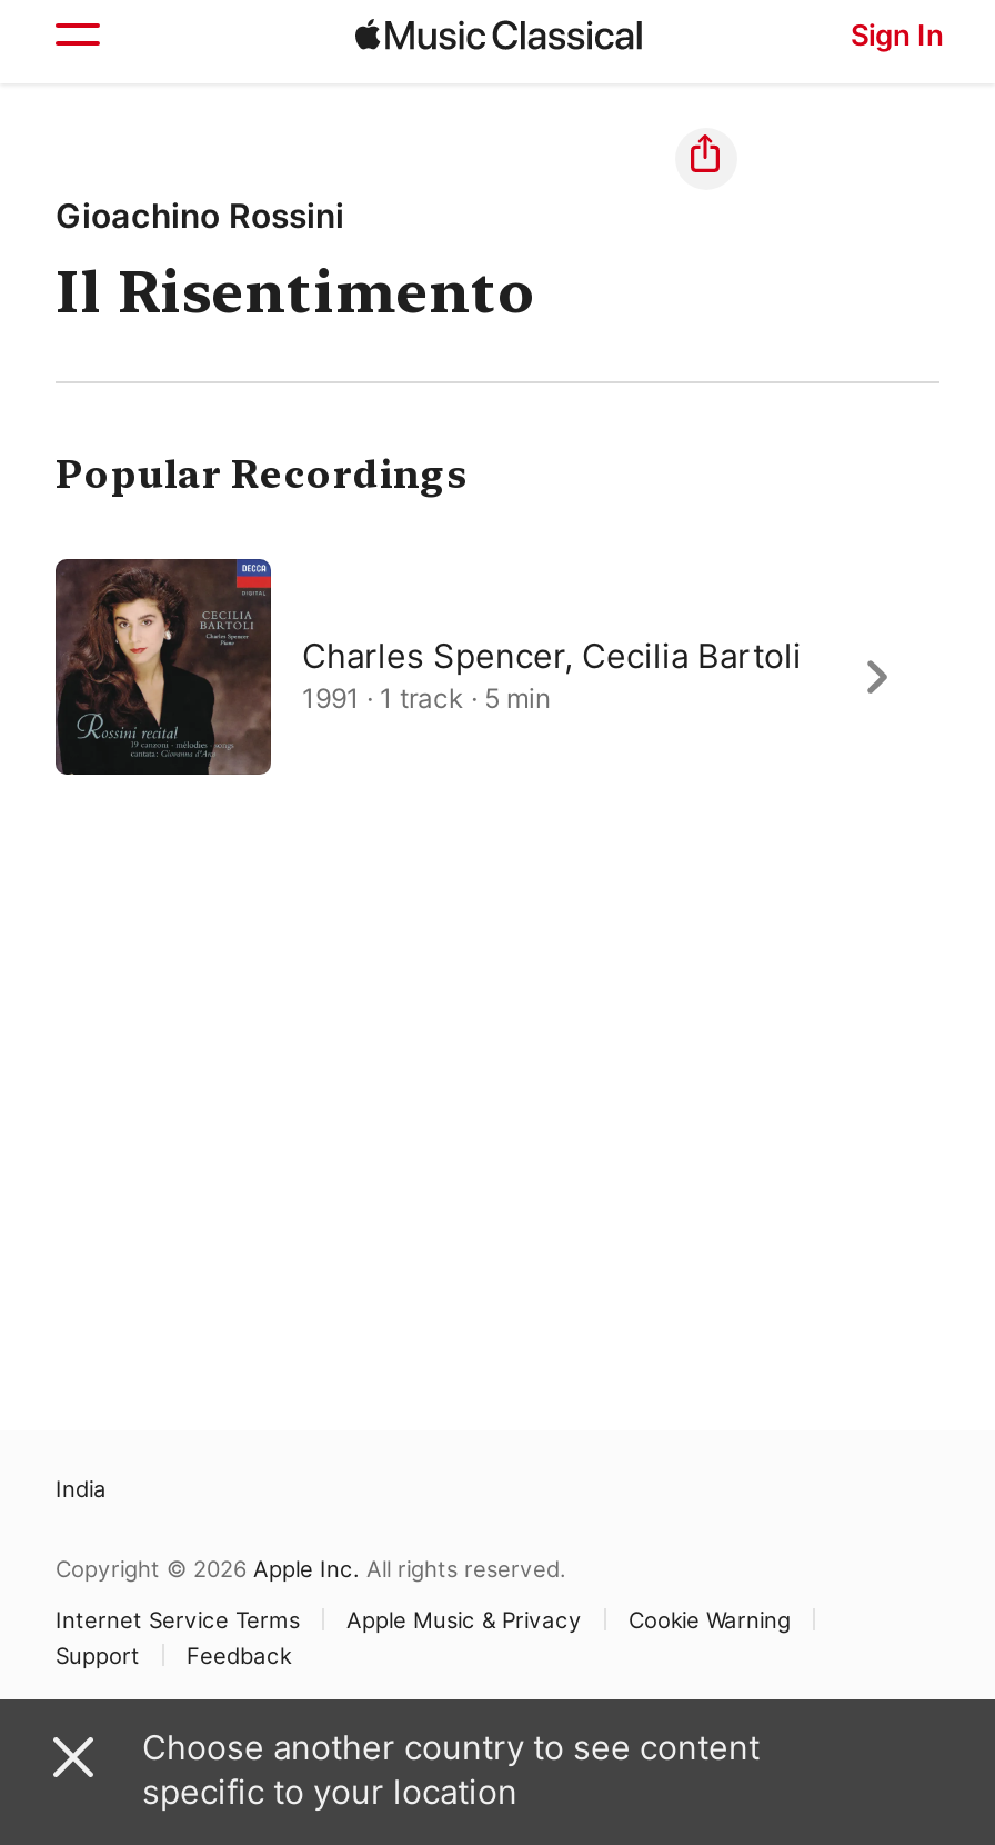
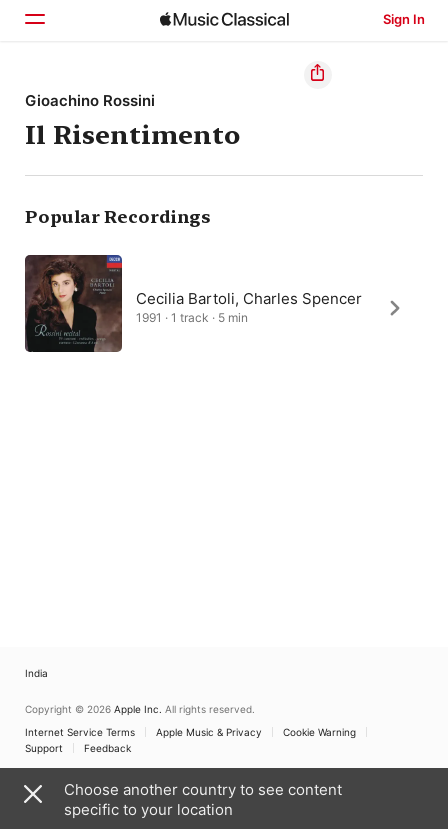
- Charles Spencer, Cecilia Bartoli
+ Cecilia Bartoli, Charles Spencer
